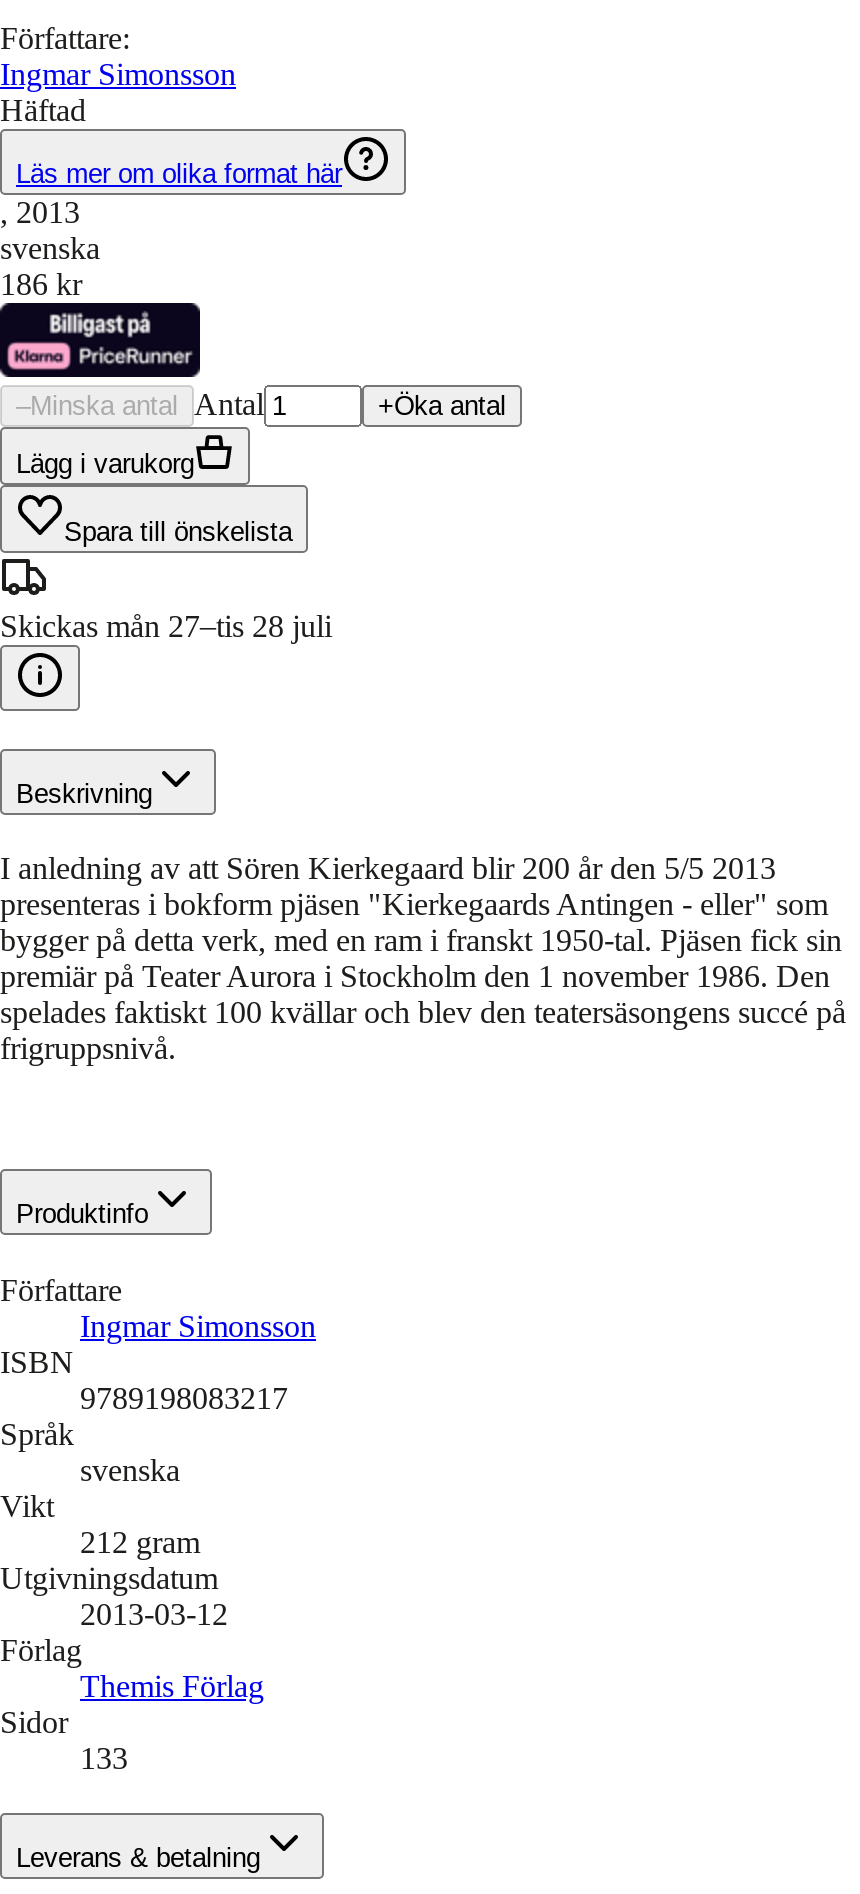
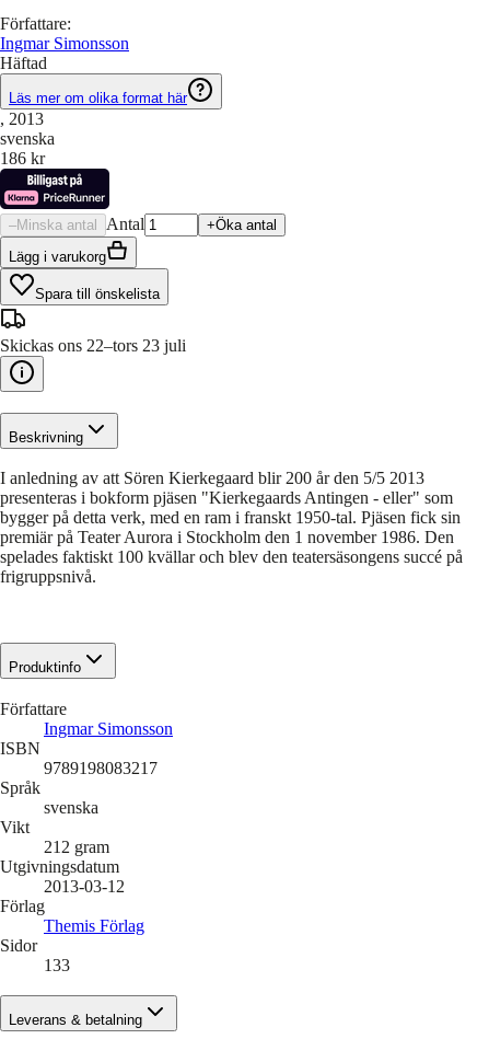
- Skickas mån 27–tis 28 juli
+ Skickas ons 22–tors 23 juli
